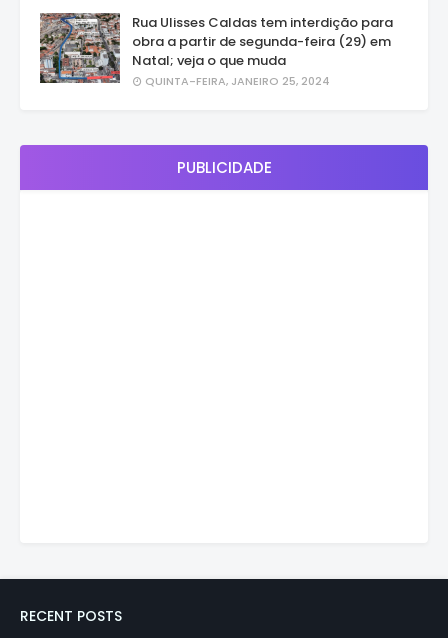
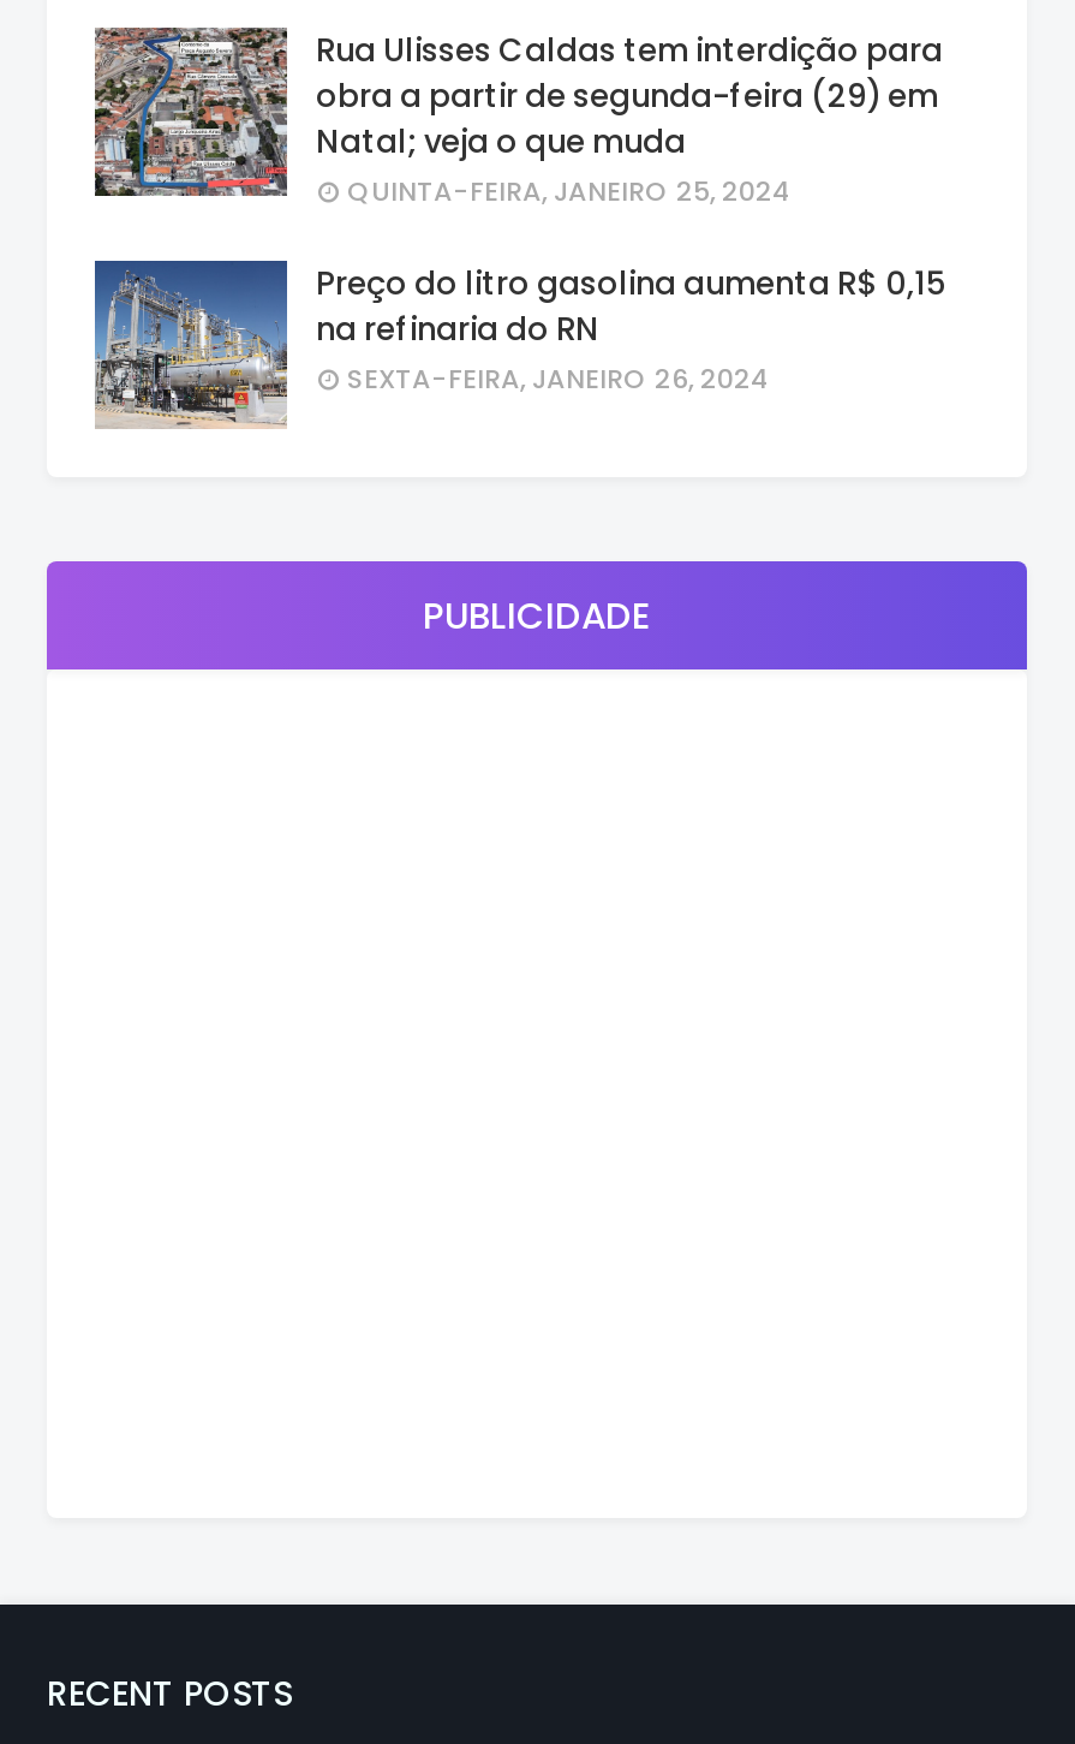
+ [image]
+ Preço do litro gasolina aumenta R$ 0,15
+ na refinaria do RN
+ SEXTA-FEIRA, JANEIRO 26, 2024
